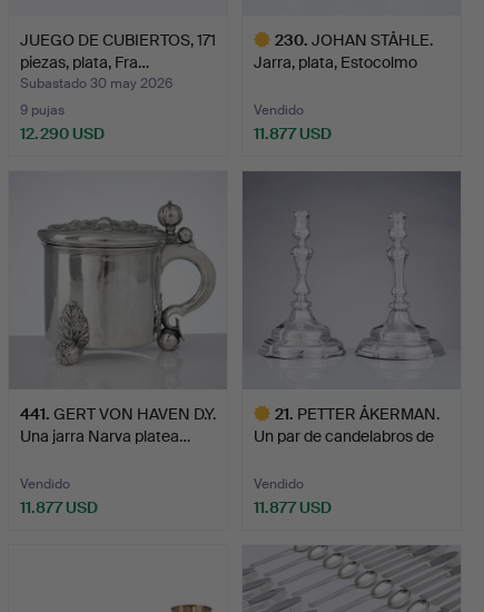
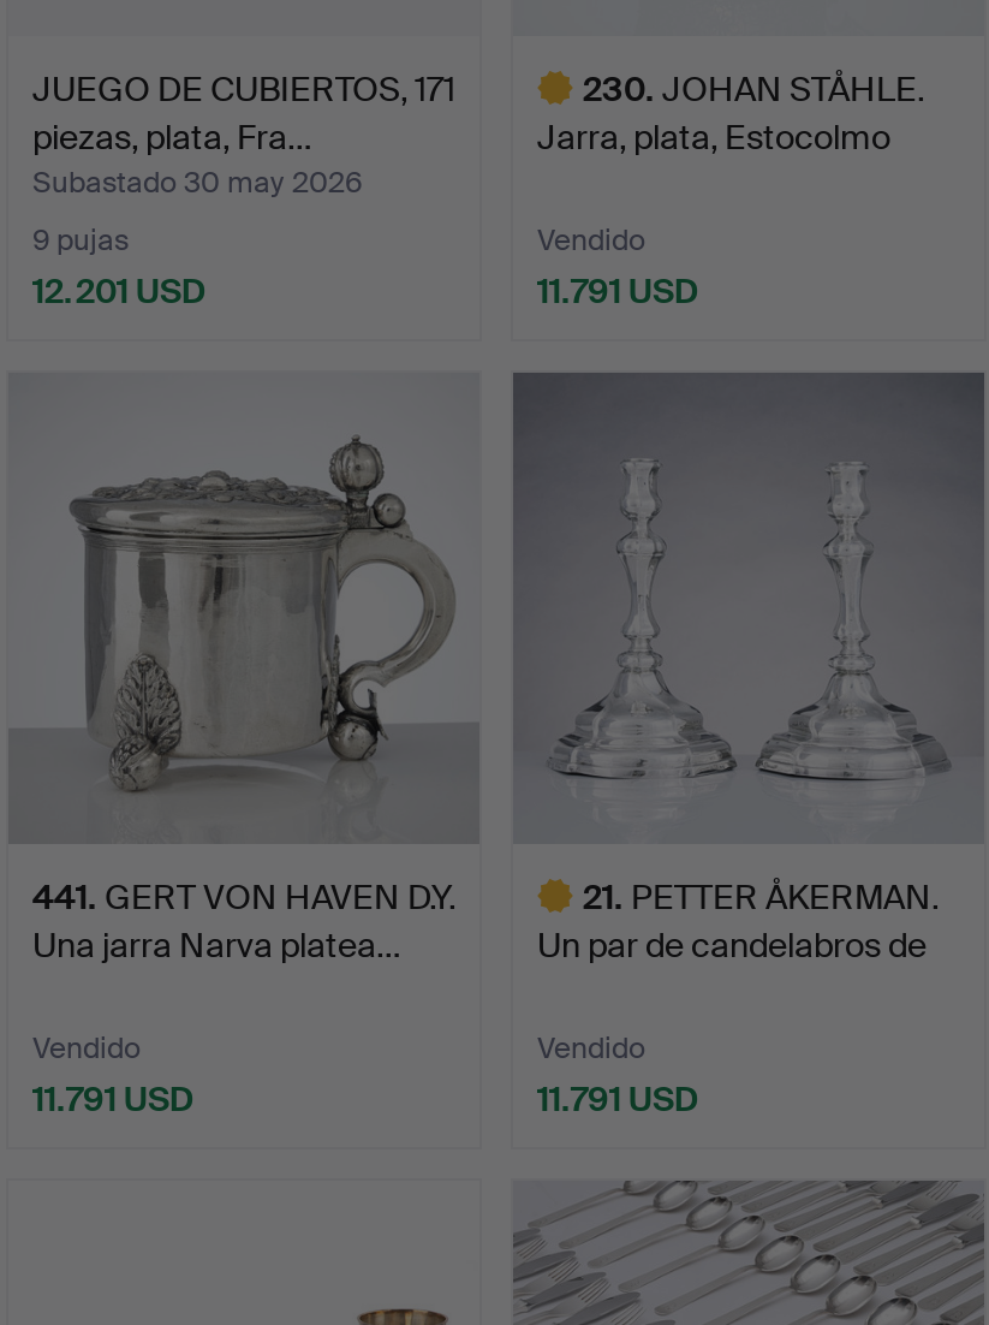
- 12.290 USD
+ 12.201 USD

- 11.877 USD
+ 11.791 USD

- 11.877 USD
+ 11.791 USD

- 11.877 USD
+ 11.791 USD
